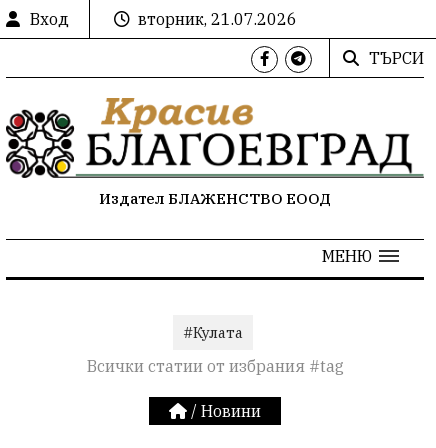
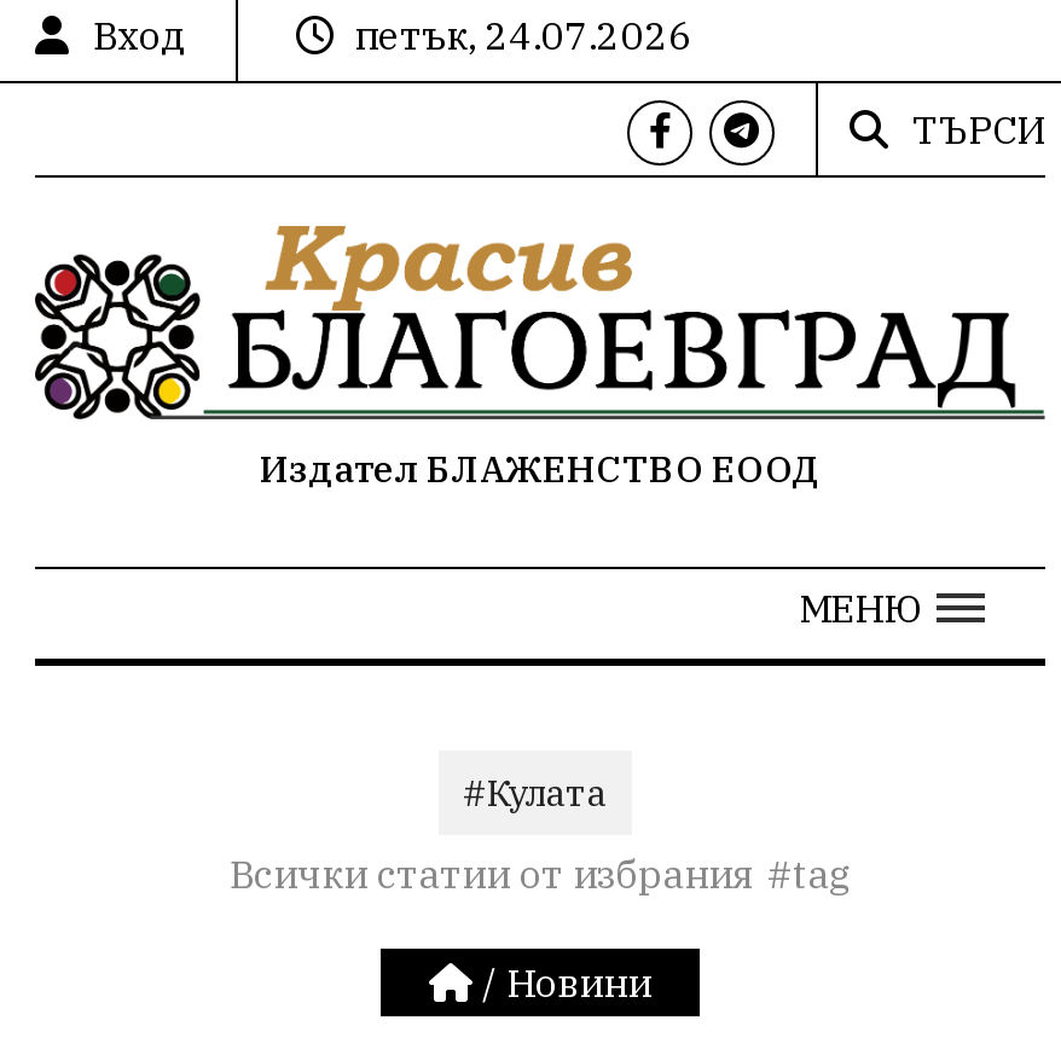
- вторник, 21.07.2026
+ петък, 24.07.2026
